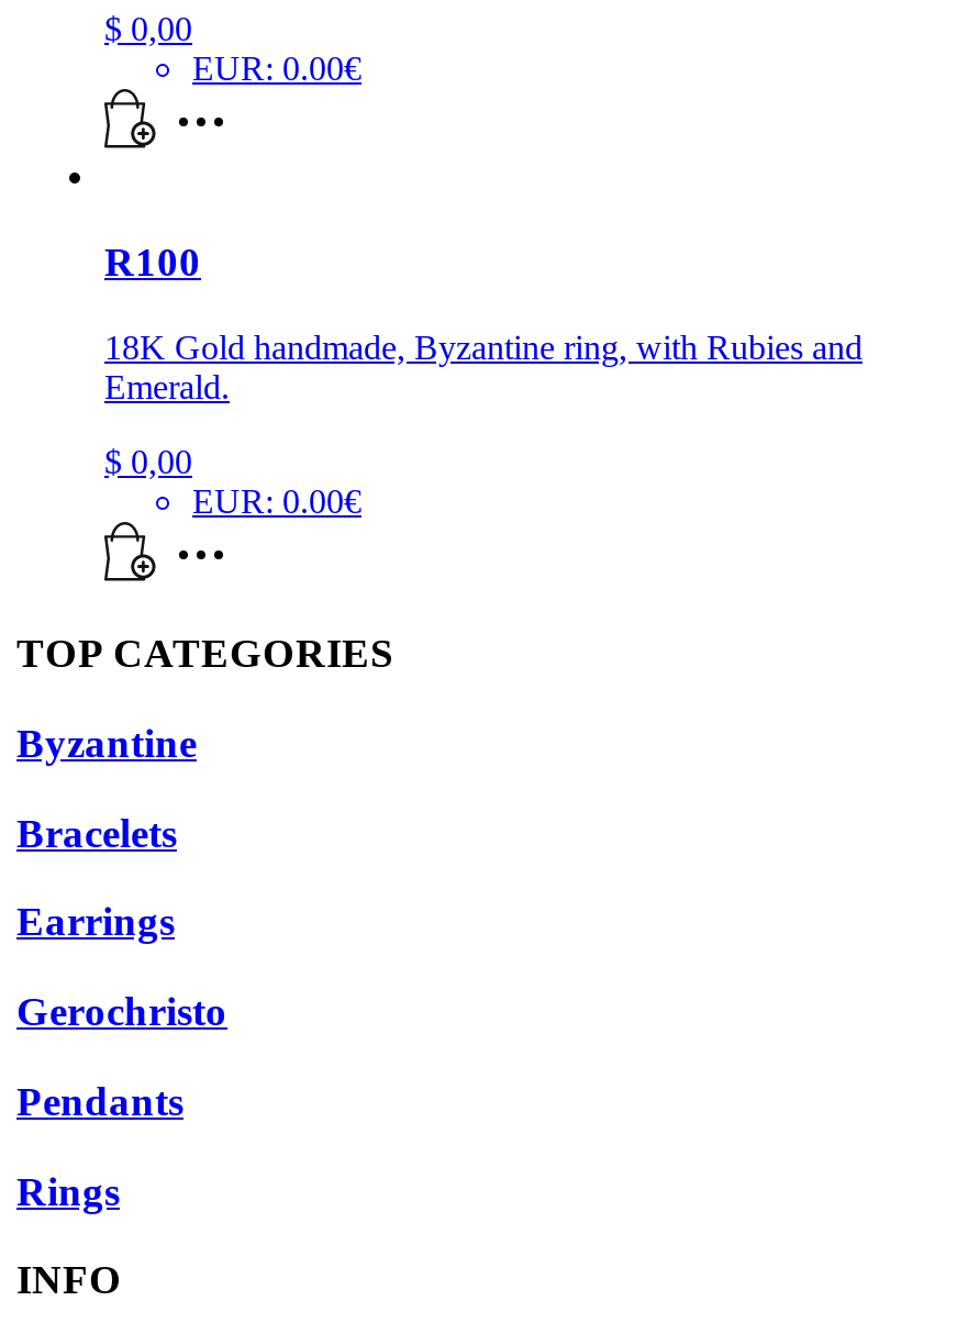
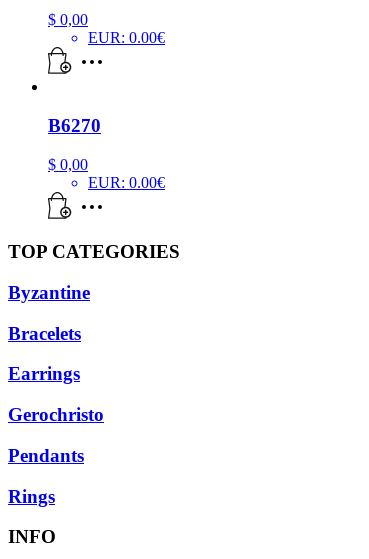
- R100
- 18K Gold handmade, Byzantine ring, with Rubies and
- Emerald.
+ B6270
